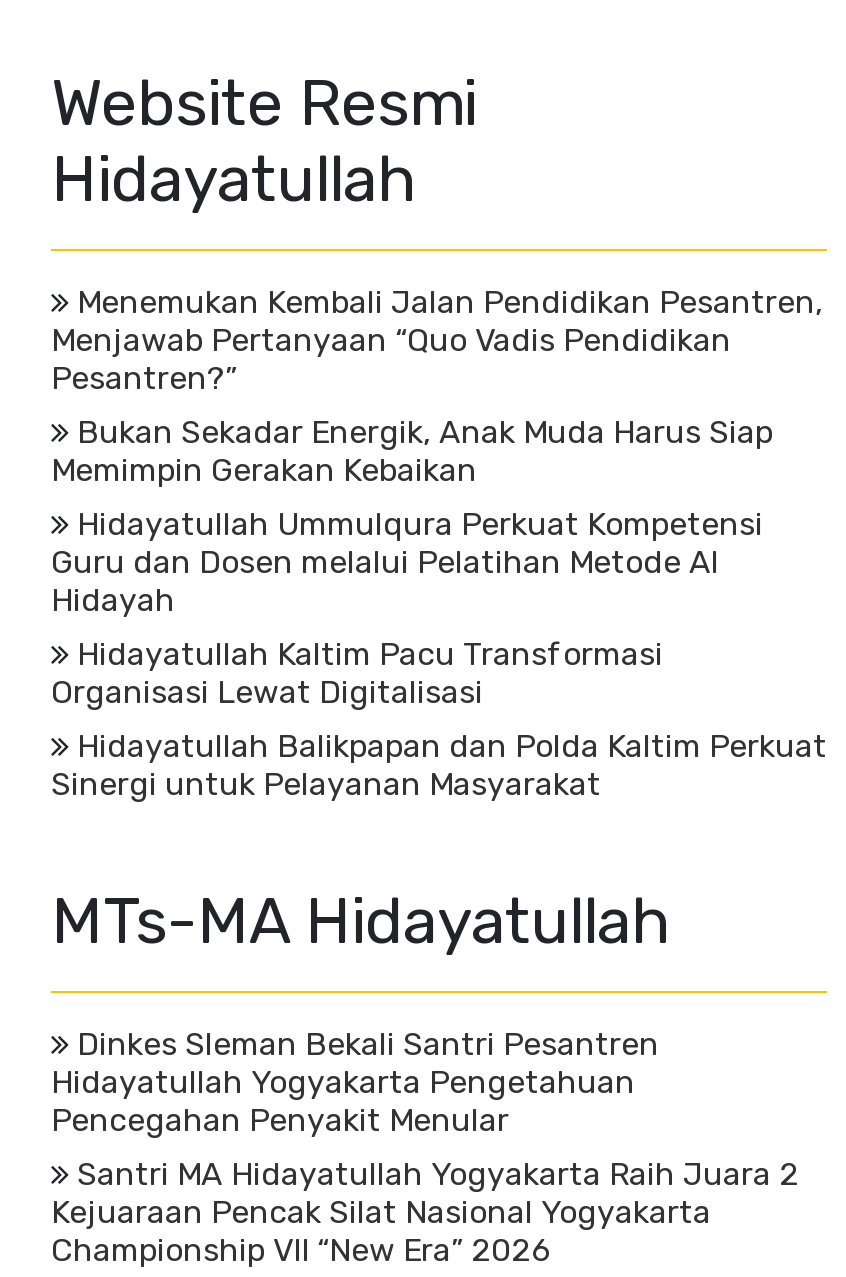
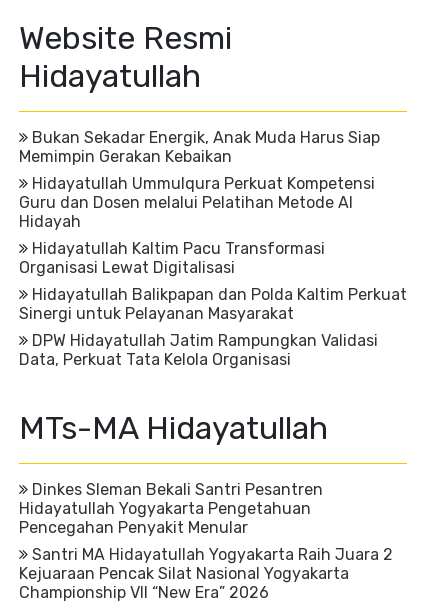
- Menemukan Kembali Jalan Pendidikan Pesantren,
- Menjawab Pertanyaan “Quo Vadis Pendidikan
- Pesantren?”

moved up: Bukan Sekadar Energik, Anak Muda Harus Siap | Memimpin Gerakan Kebaikan | Hidayatullah Ummulqura Perkuat Kompetensi | ... | Hidayatullah Balikpapan dan Polda Kaltim Perkuat | Sinergi untuk Pelayanan Masyarakat

+ DPW Hidayatullah Jatim Rampungkan Validasi
+ Data, Perkuat Tata Kelola Organisasi
